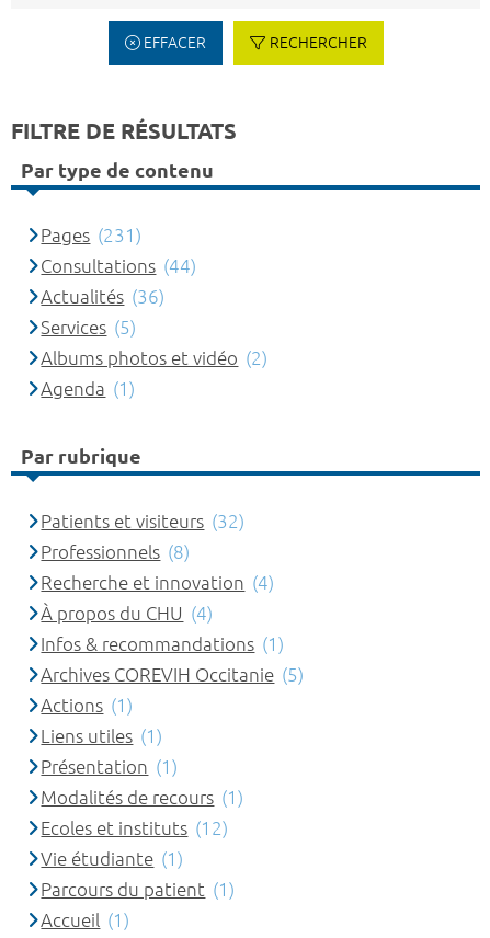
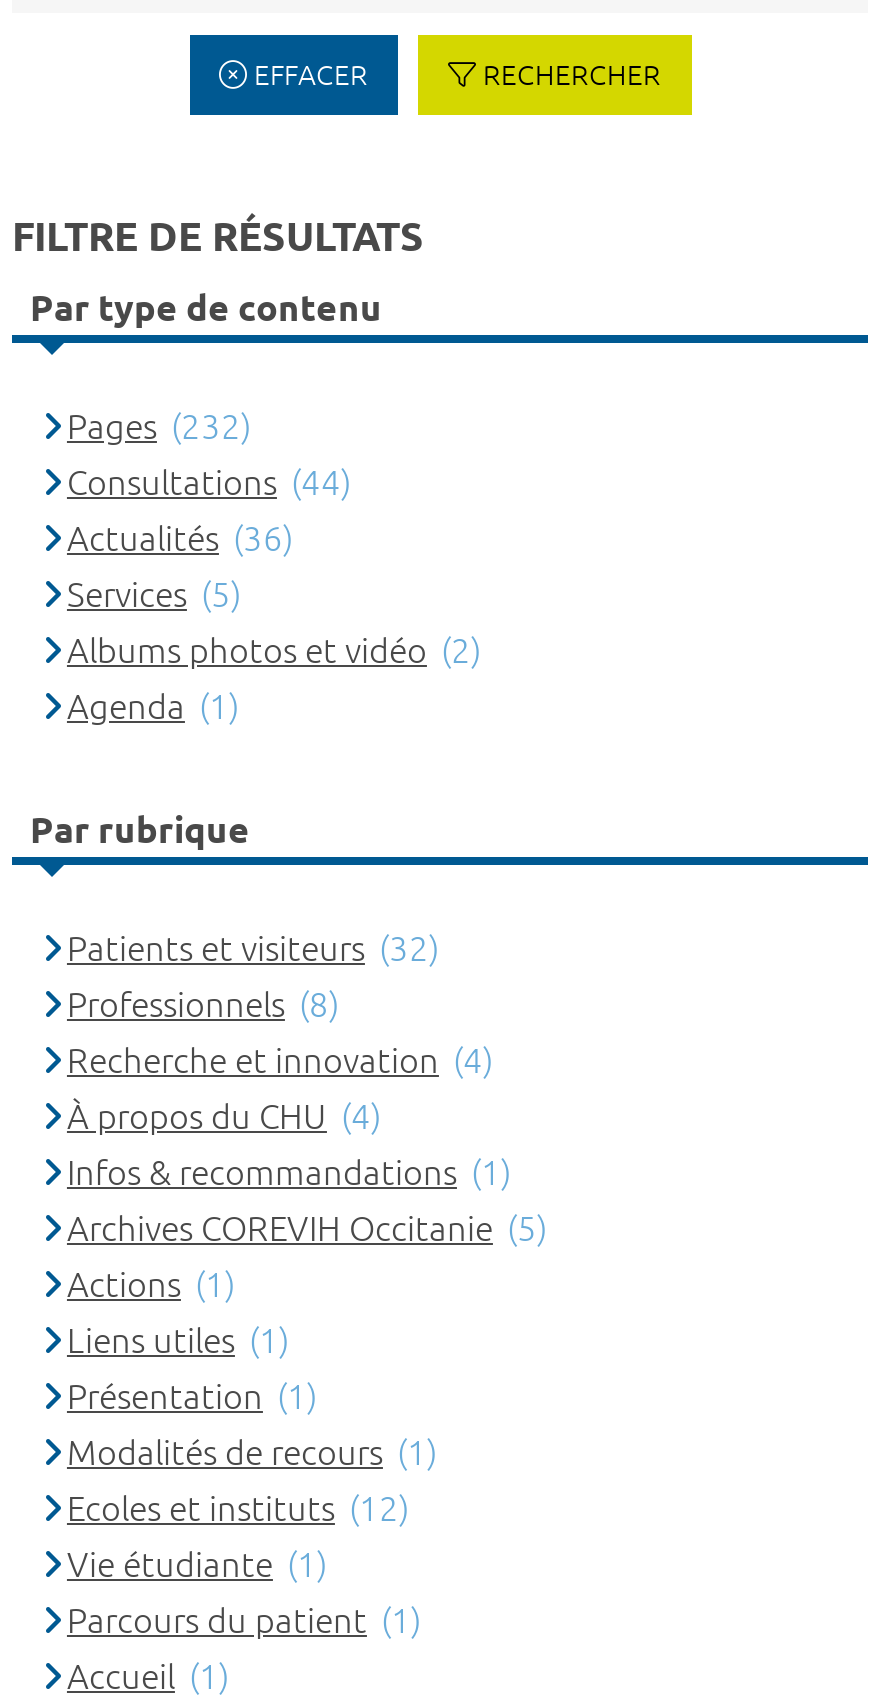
- Pages (231)
+ Pages (232)
